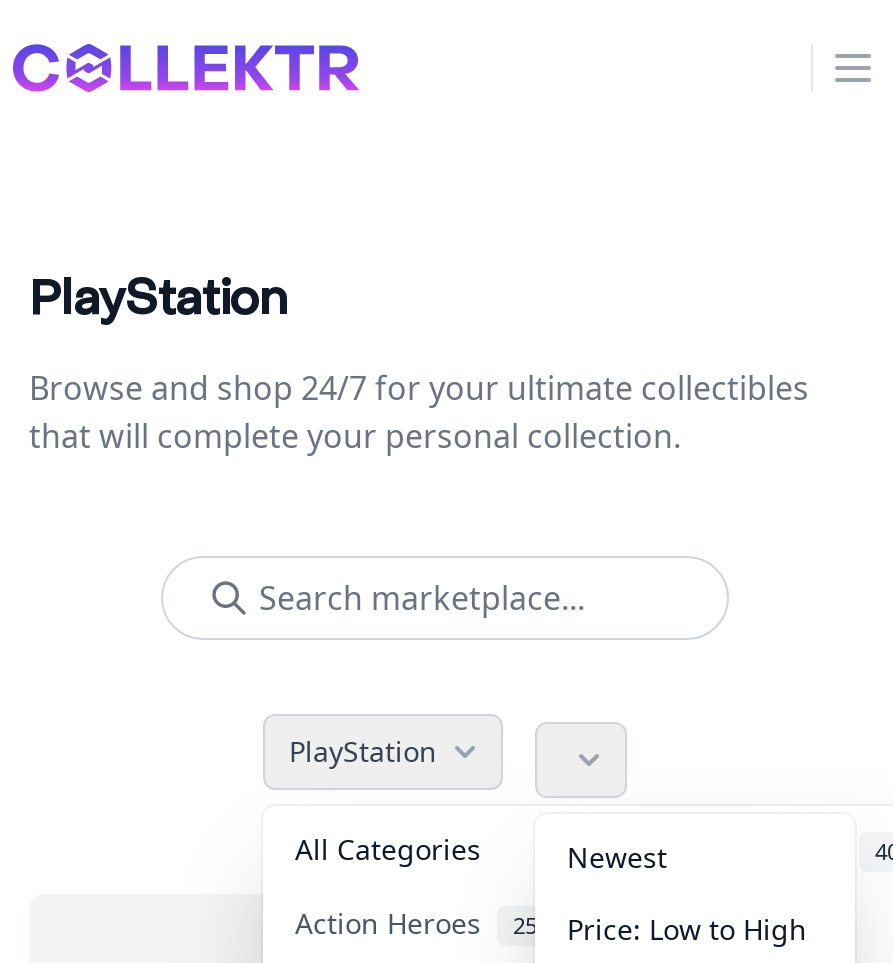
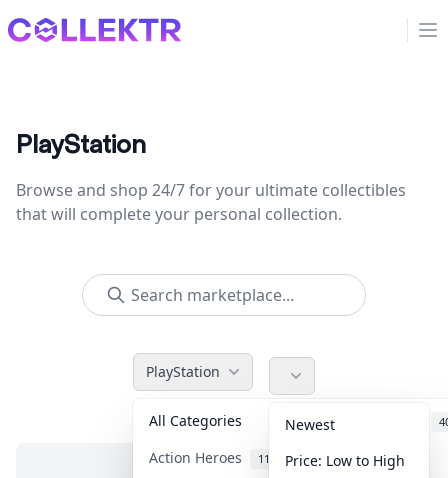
- Action Heroes 25
+ Action Heroes 11
